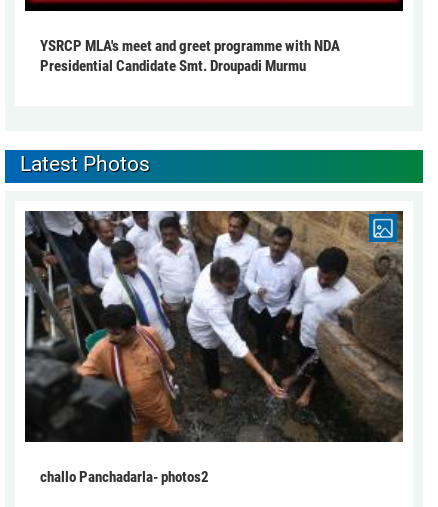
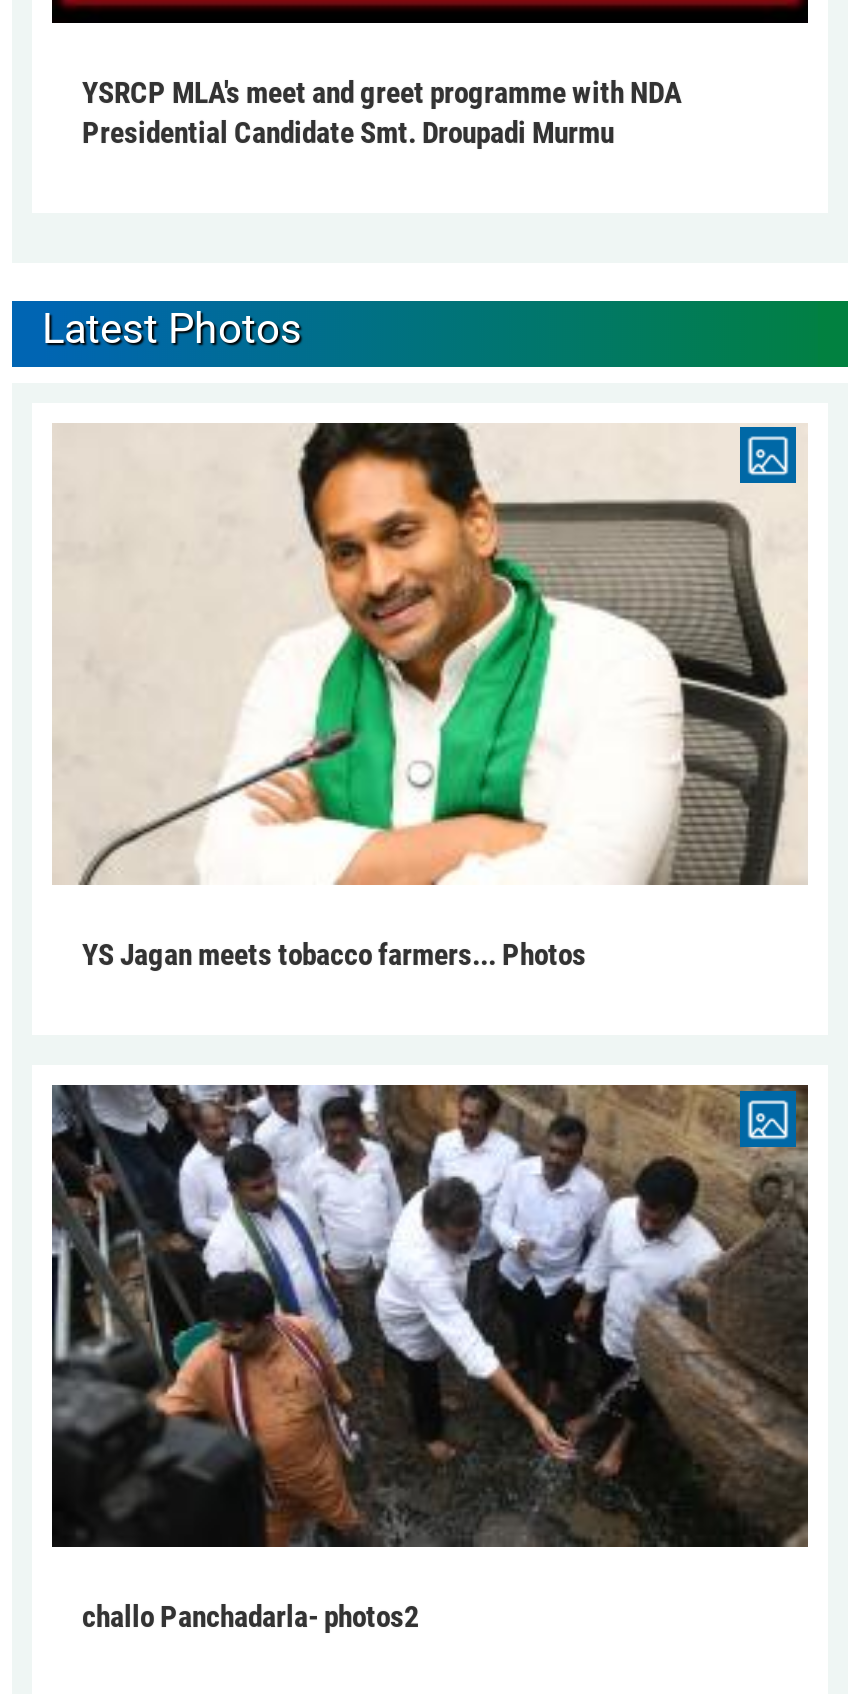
+ [image]
+ YS Jagan meets tobacco farmers... Photos
